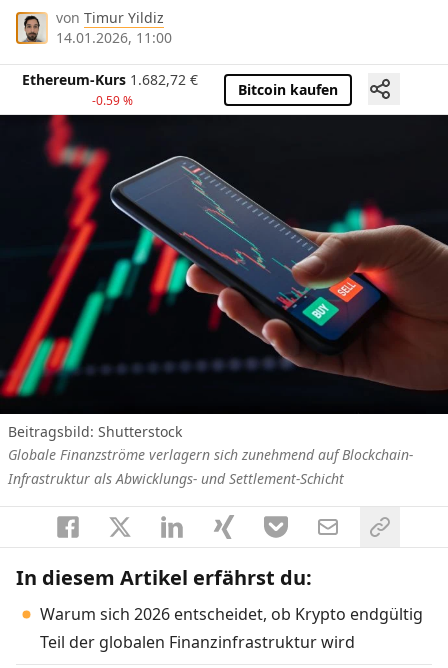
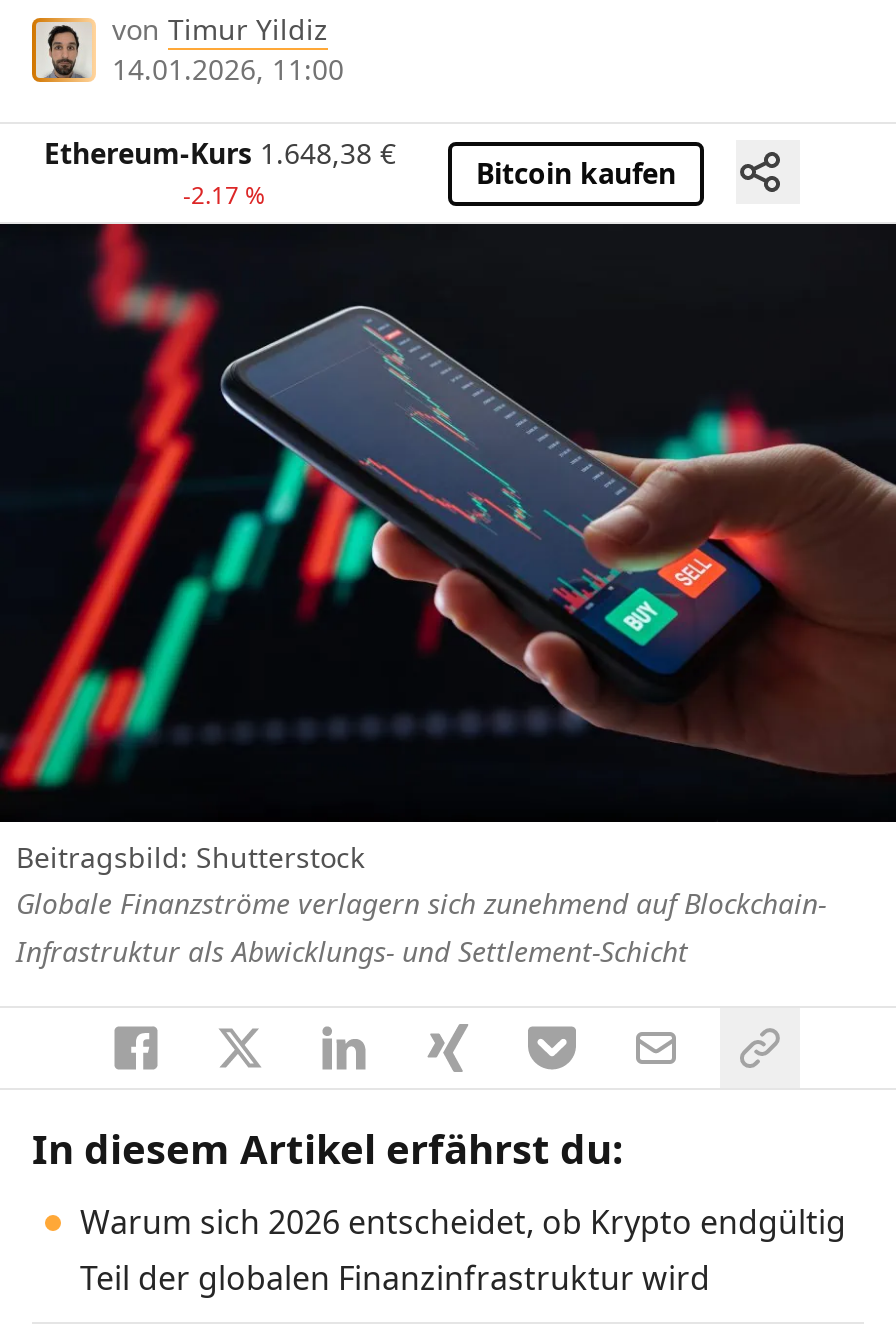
- Ethereum-Kurs 1.682,72 €
+ Ethereum-Kurs 1.648,38 €

- -0.59 %
+ -2.17 %
